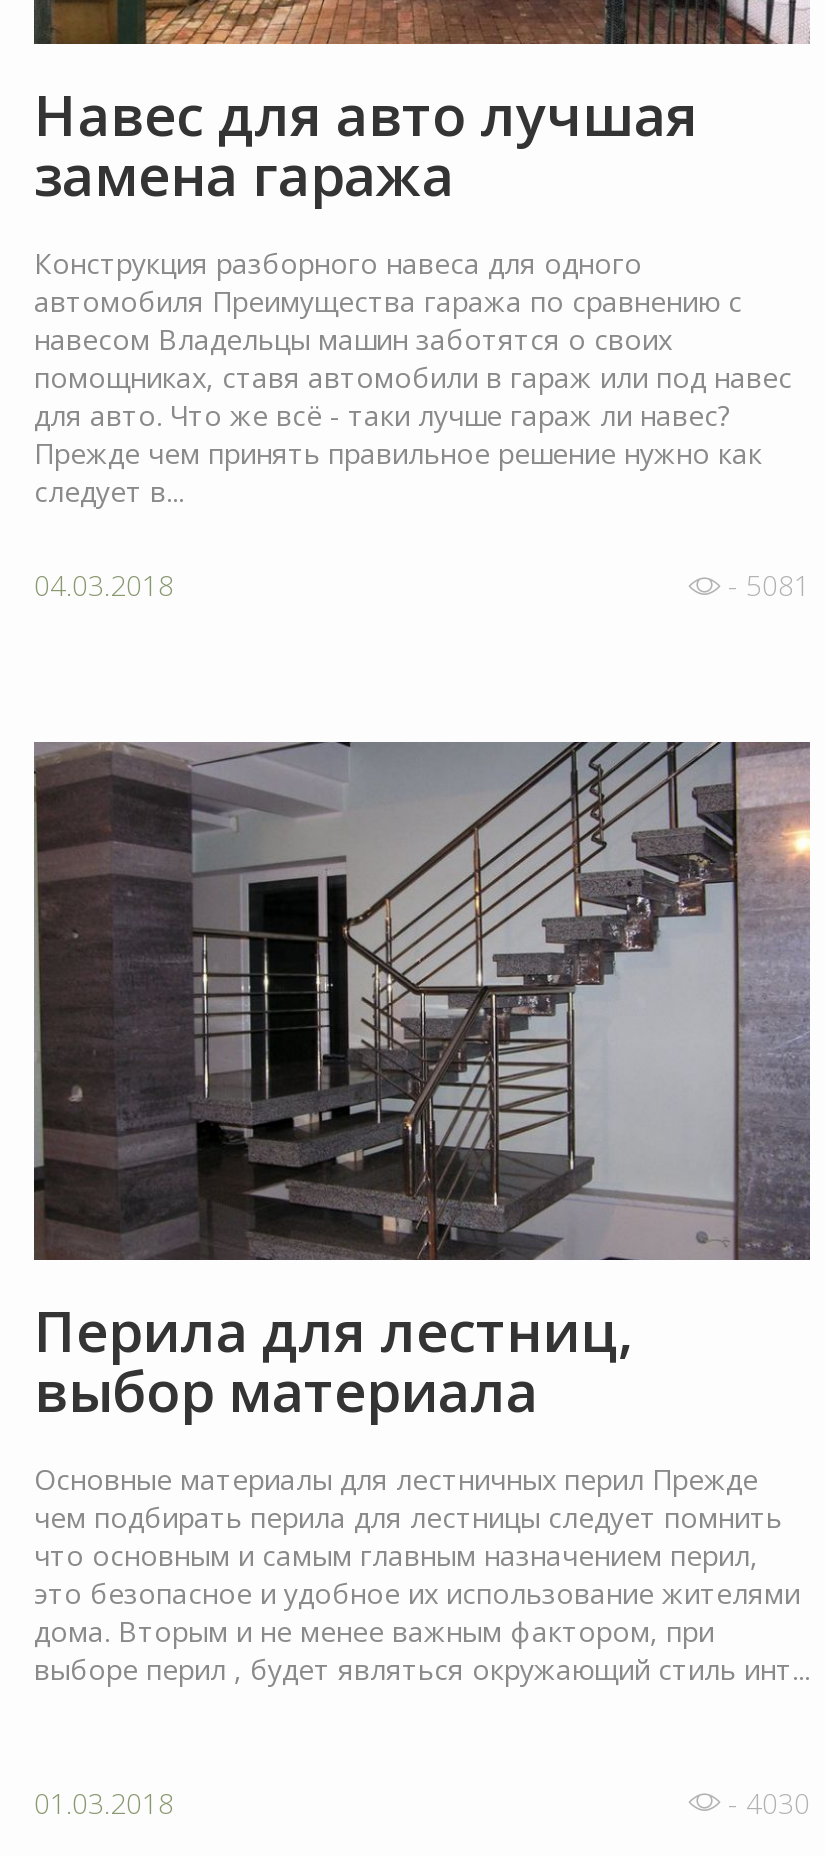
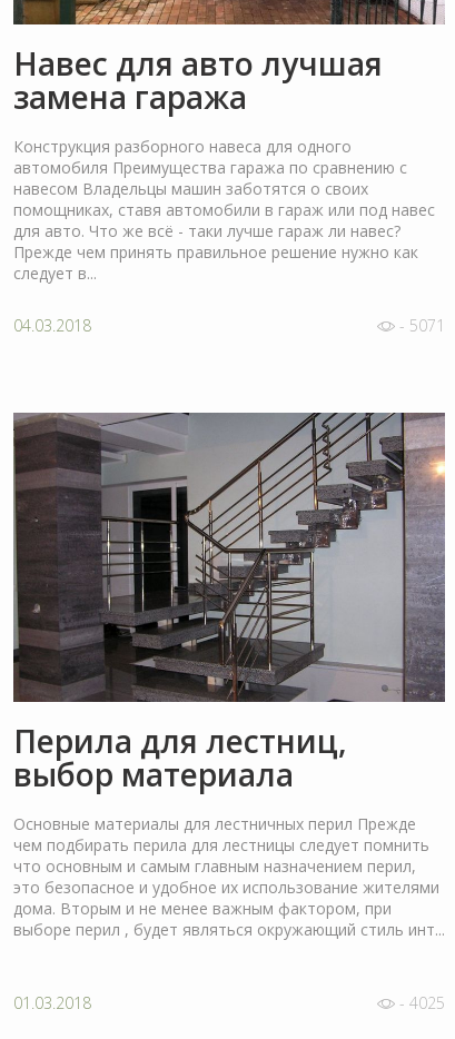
- - 5081
+ - 5071

- - 4030
+ - 4025
